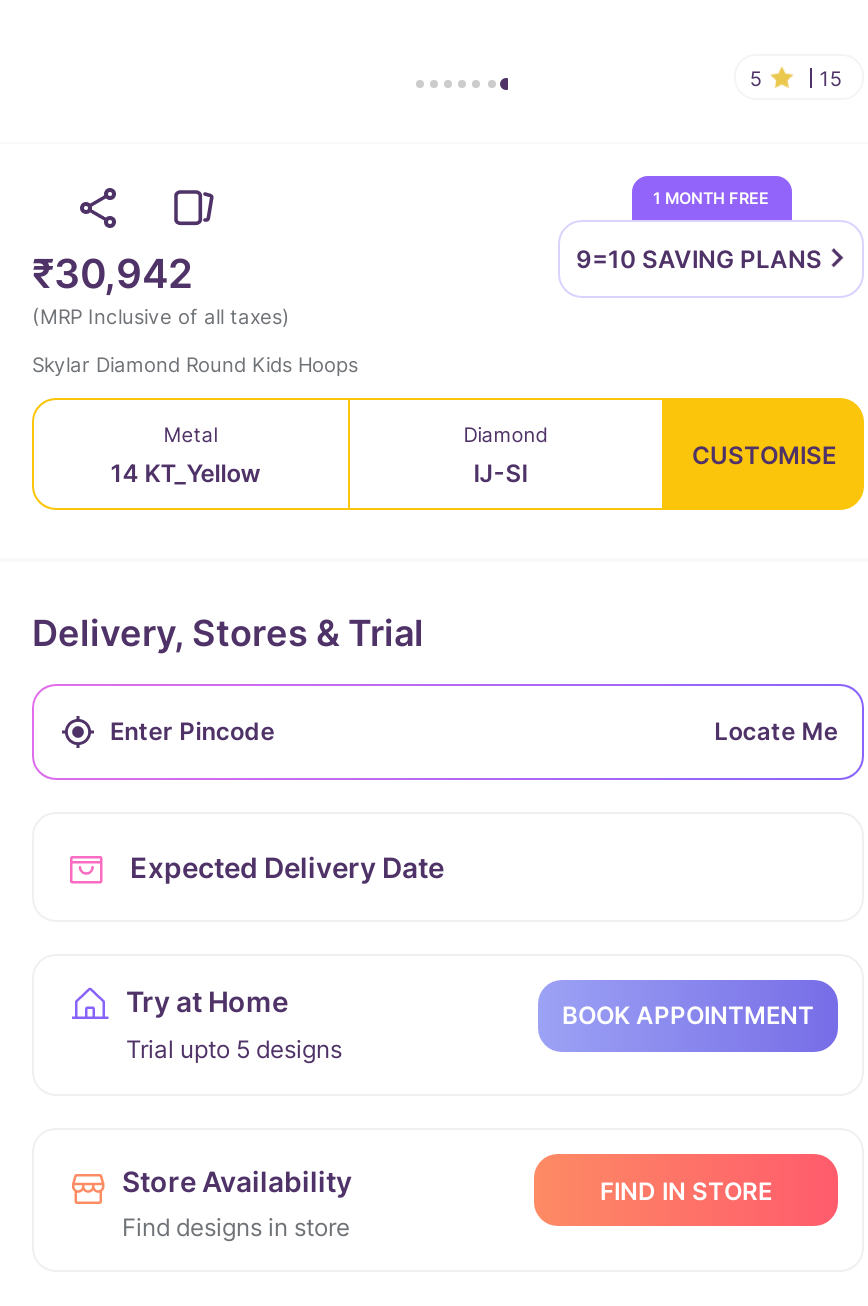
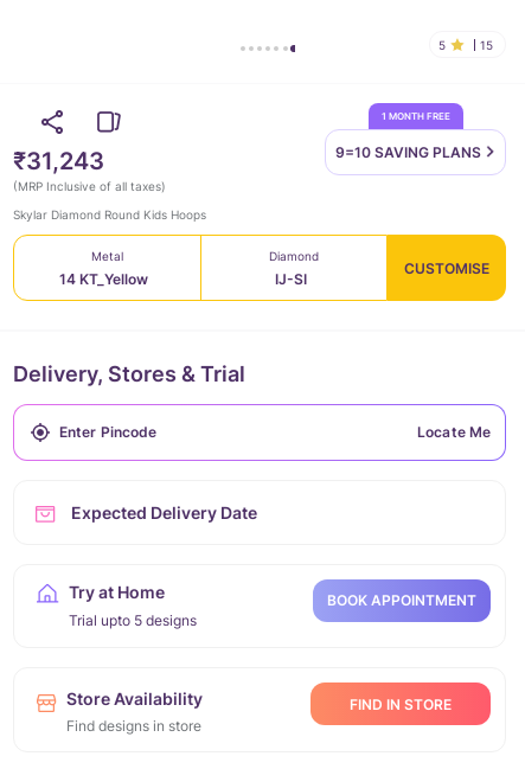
- ₹30,942
+ ₹31,243
